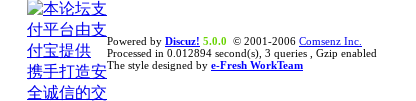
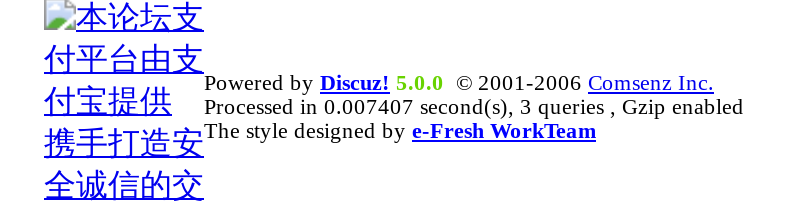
- Processed in 0.012894 second(s), 3 queries , Gzip enabled
+ Processed in 0.007407 second(s), 3 queries , Gzip enabled
